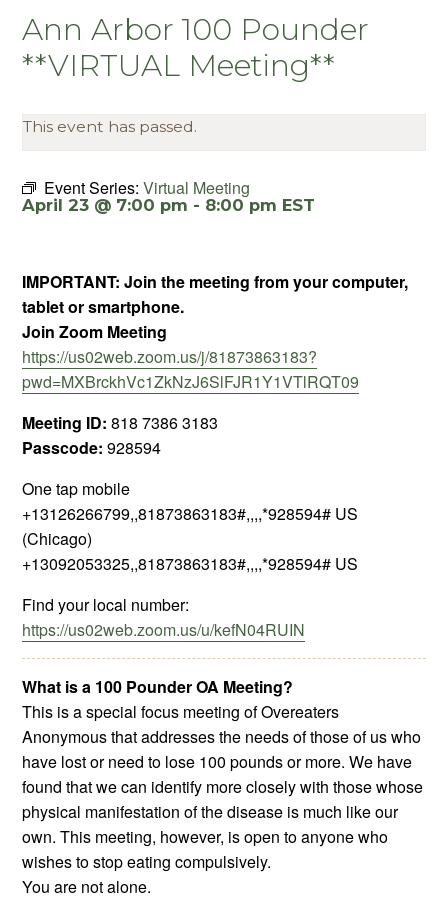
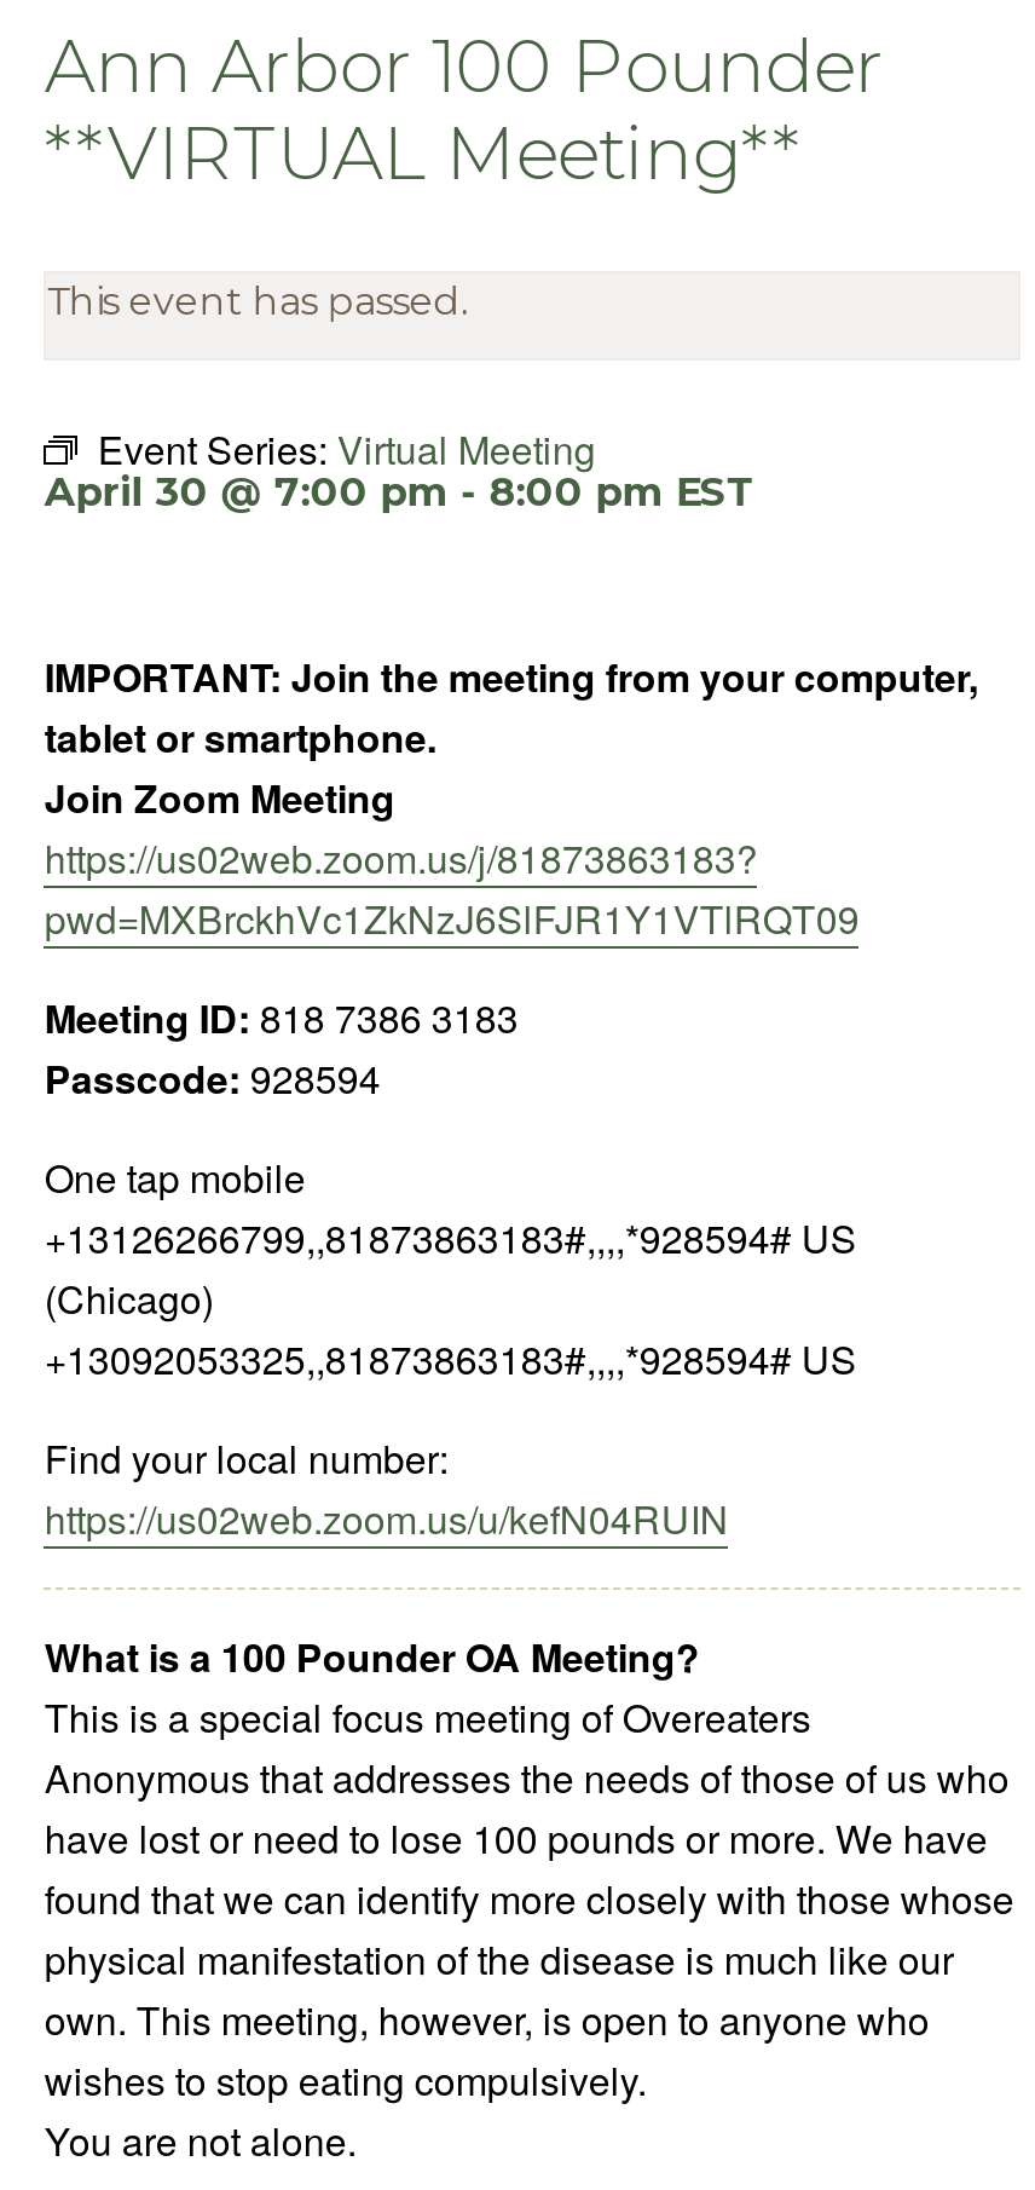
- April 23 @ 7:00 pm - 8:00 pm EST
+ April 30 @ 7:00 pm - 8:00 pm EST
